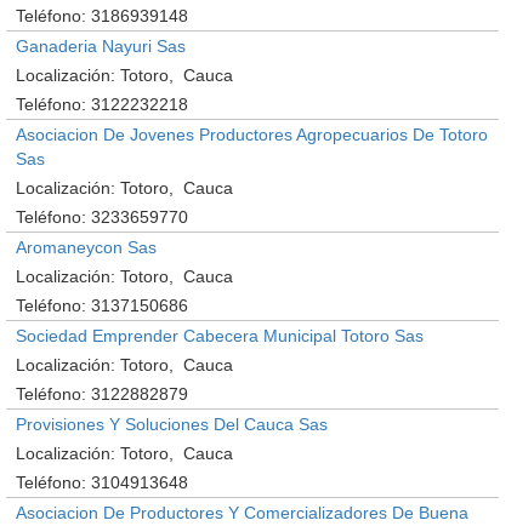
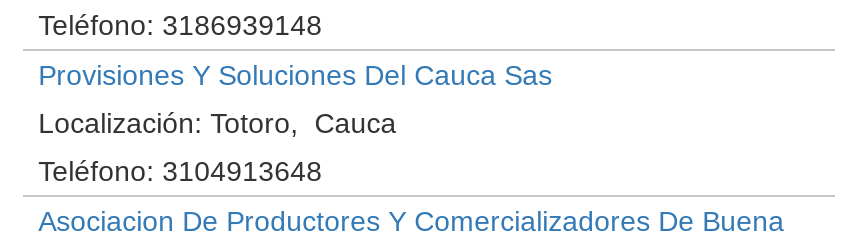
- Ganaderia Nayuri Sas
- Localización: Totoro
- Cauca
- Teléfono: 3122232218
- Asociacion De Jovenes Productores Agropecuarios De Totoro
- Sas
- Localización: Totoro
- Cauca
- Teléfono: 3233659770
- Aromaneycon Sas
- Localización: Totoro
- Cauca
- Teléfono: 3137150686
- Sociedad Emprender Cabecera Municipal Totoro Sas
- Localización: Totoro
- Cauca
- Teléfono: 3122882879
